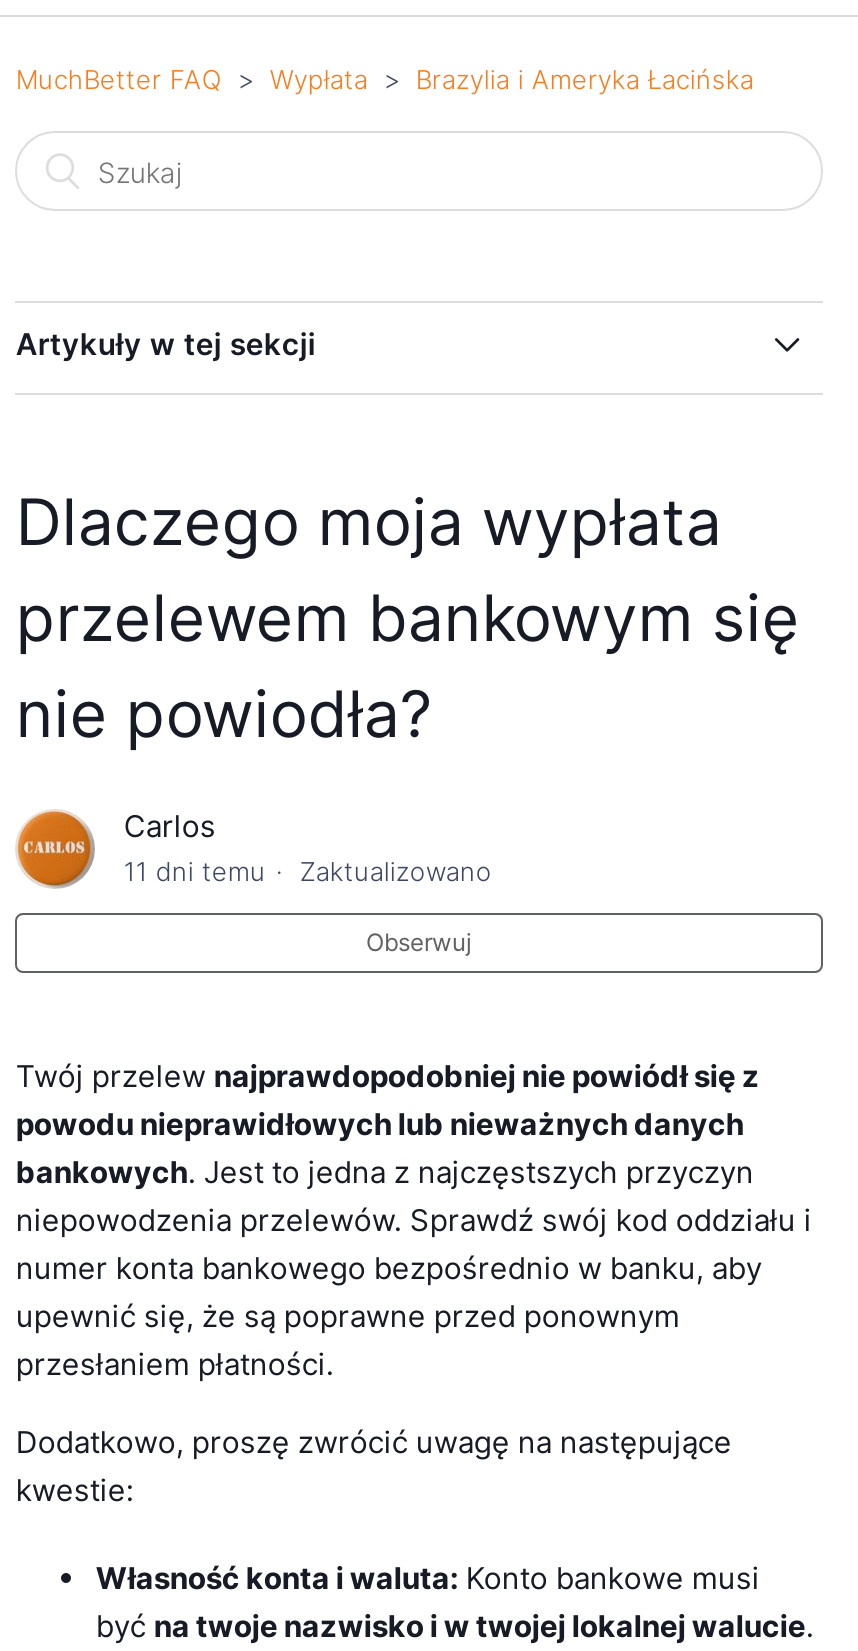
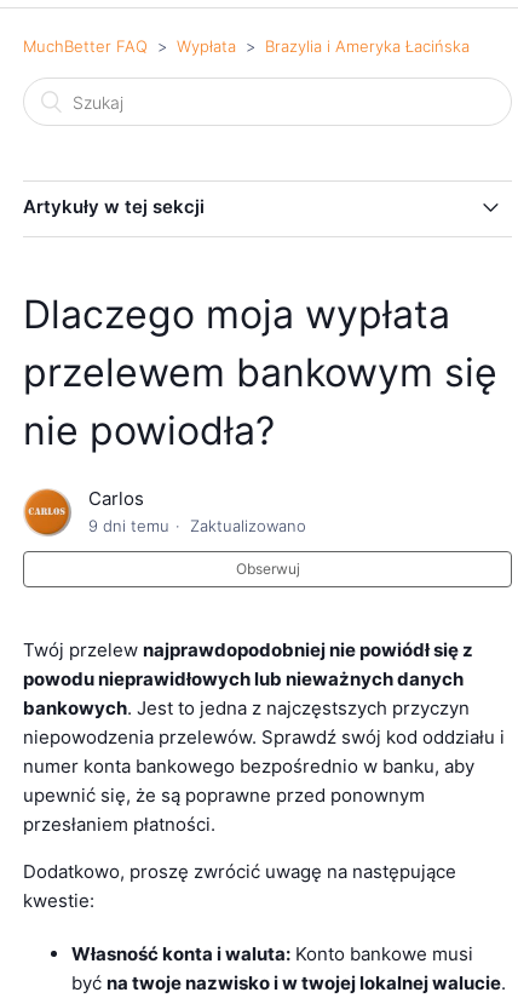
- 11 dni temu Zaktualizowano
+ 9 dni temu Zaktualizowano
